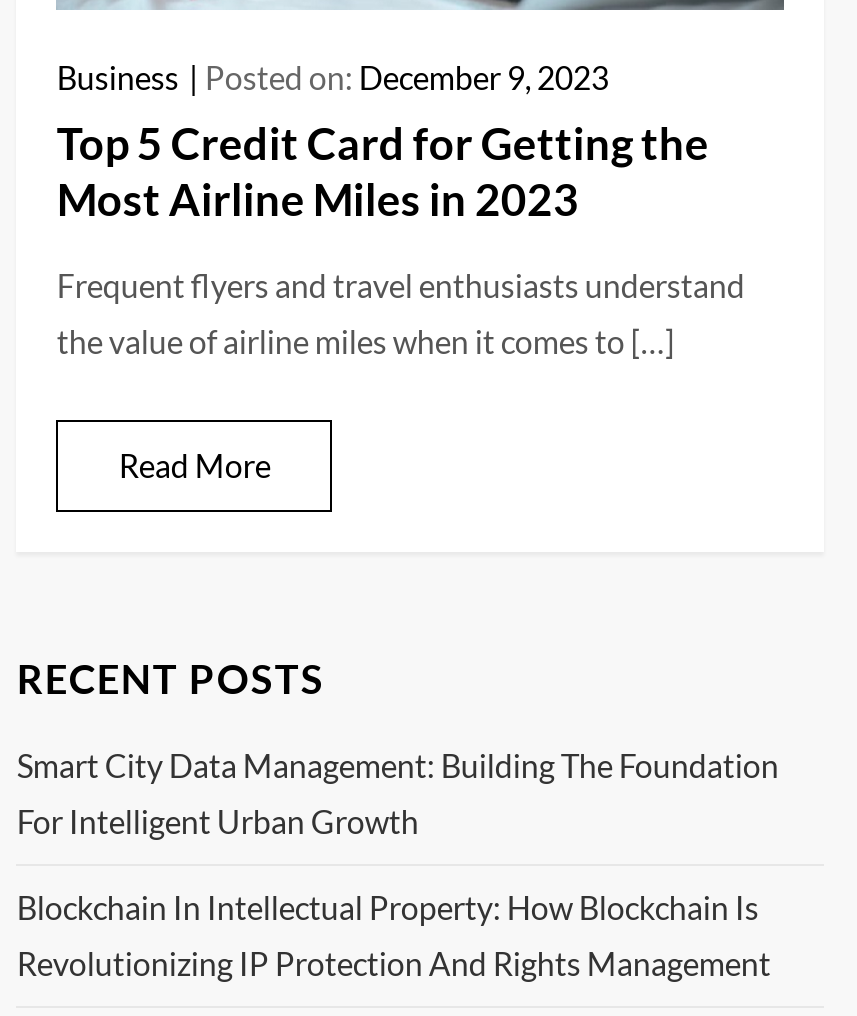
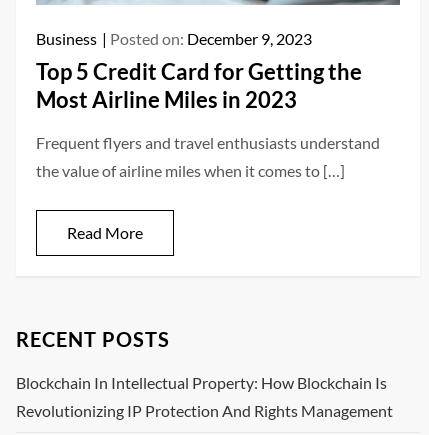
- Smart City Data Management: Building The Foundation
- For Intelligent Urban Growth
